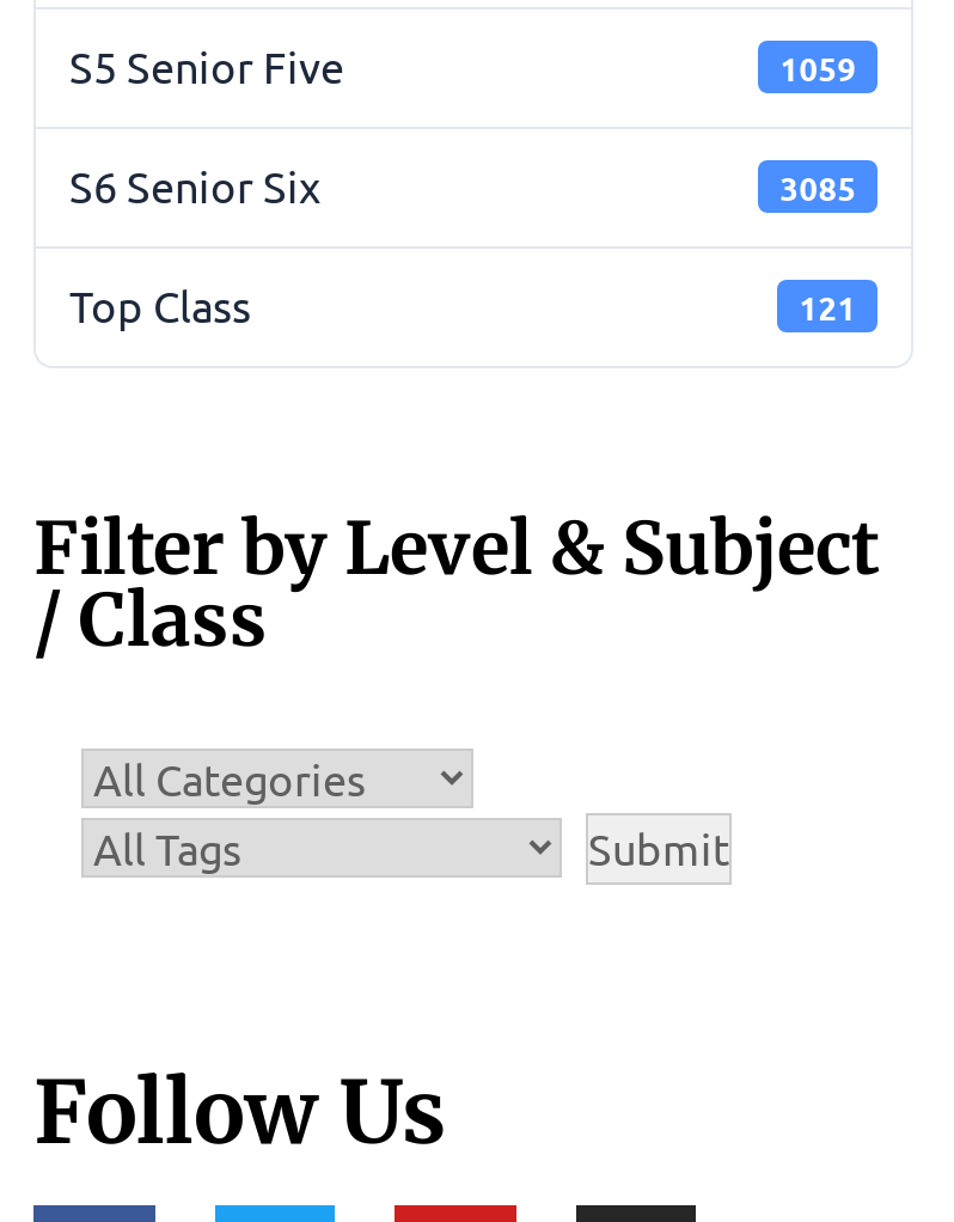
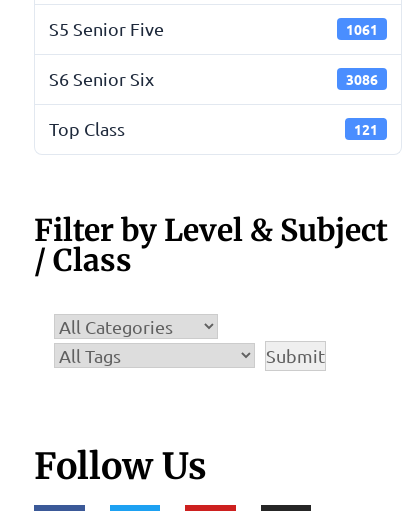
- 1059
+ 1061

- 3085
+ 3086
